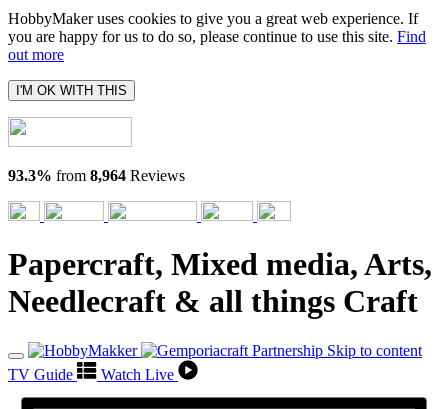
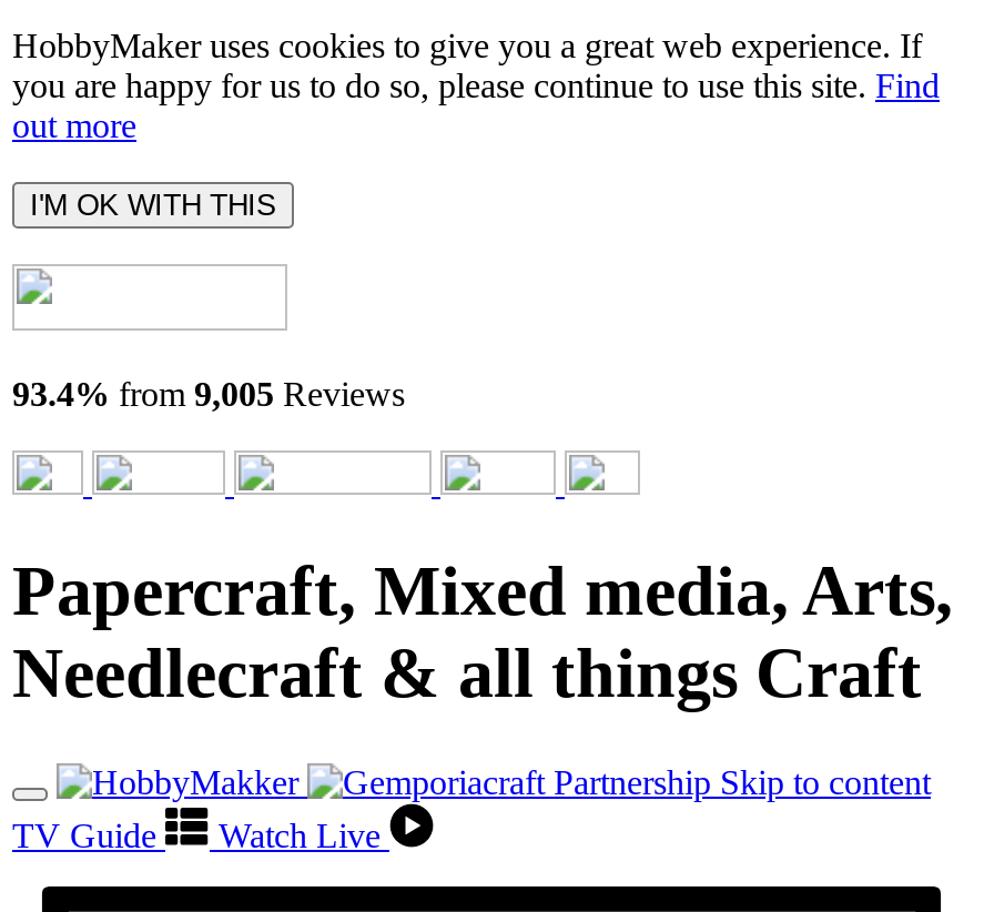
- 93.3% from 8,964 Reviews
+ 93.4% from 9,005 Reviews
